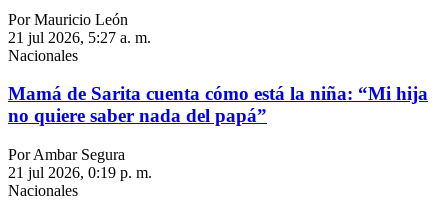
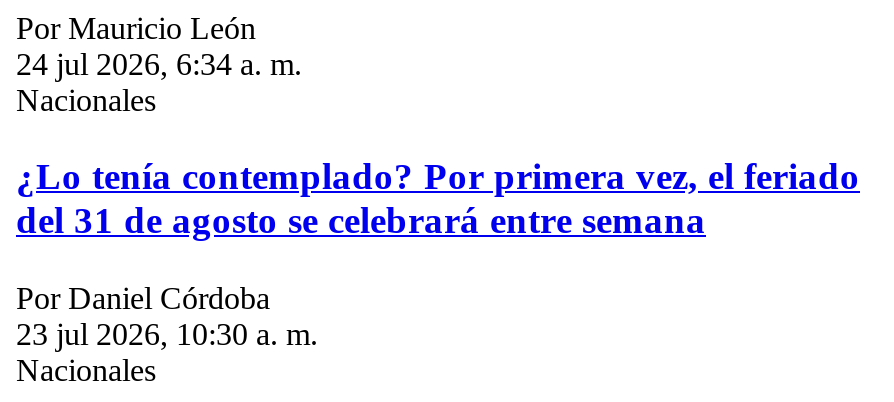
- 21 jul 2026, 5:27 a. m.
+ 24 jul 2026, 6:34 a. m.

- Mamá de Sarita cuenta cómo está la niña: “Mi hija
- no quiere saber nada del papá”
+ ¿Lo tenía contemplado? Por primera vez, el feriado
+ del 31 de agosto se celebrará entre semana

- Por Ambar Segura
- 21 jul 2026, 0:19 p. m.
+ Por Daniel Córdoba
+ 23 jul 2026, 10:30 a. m.
